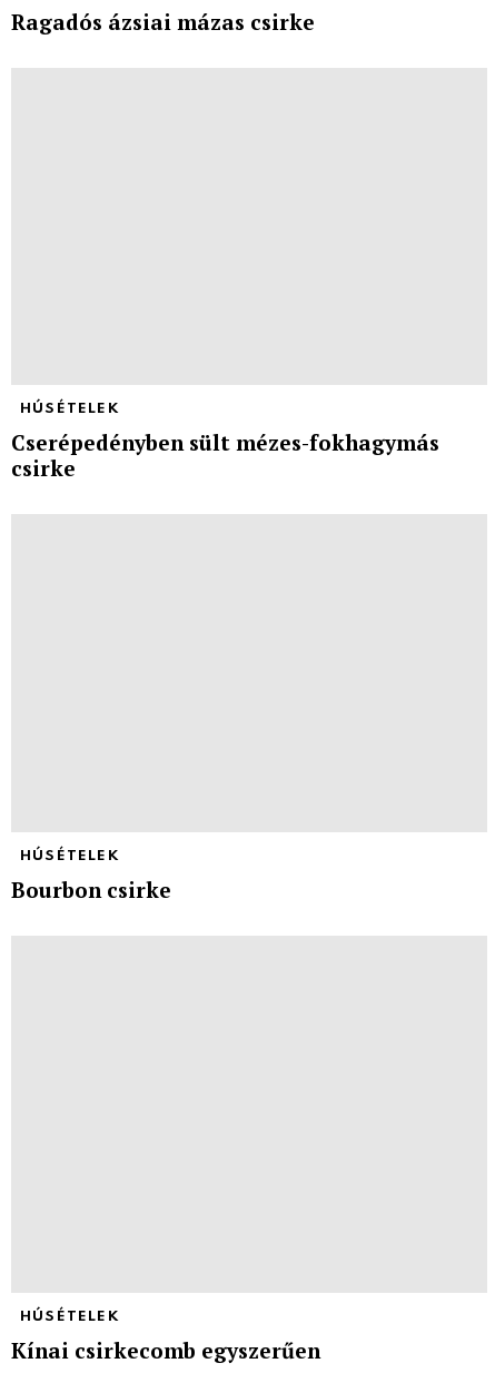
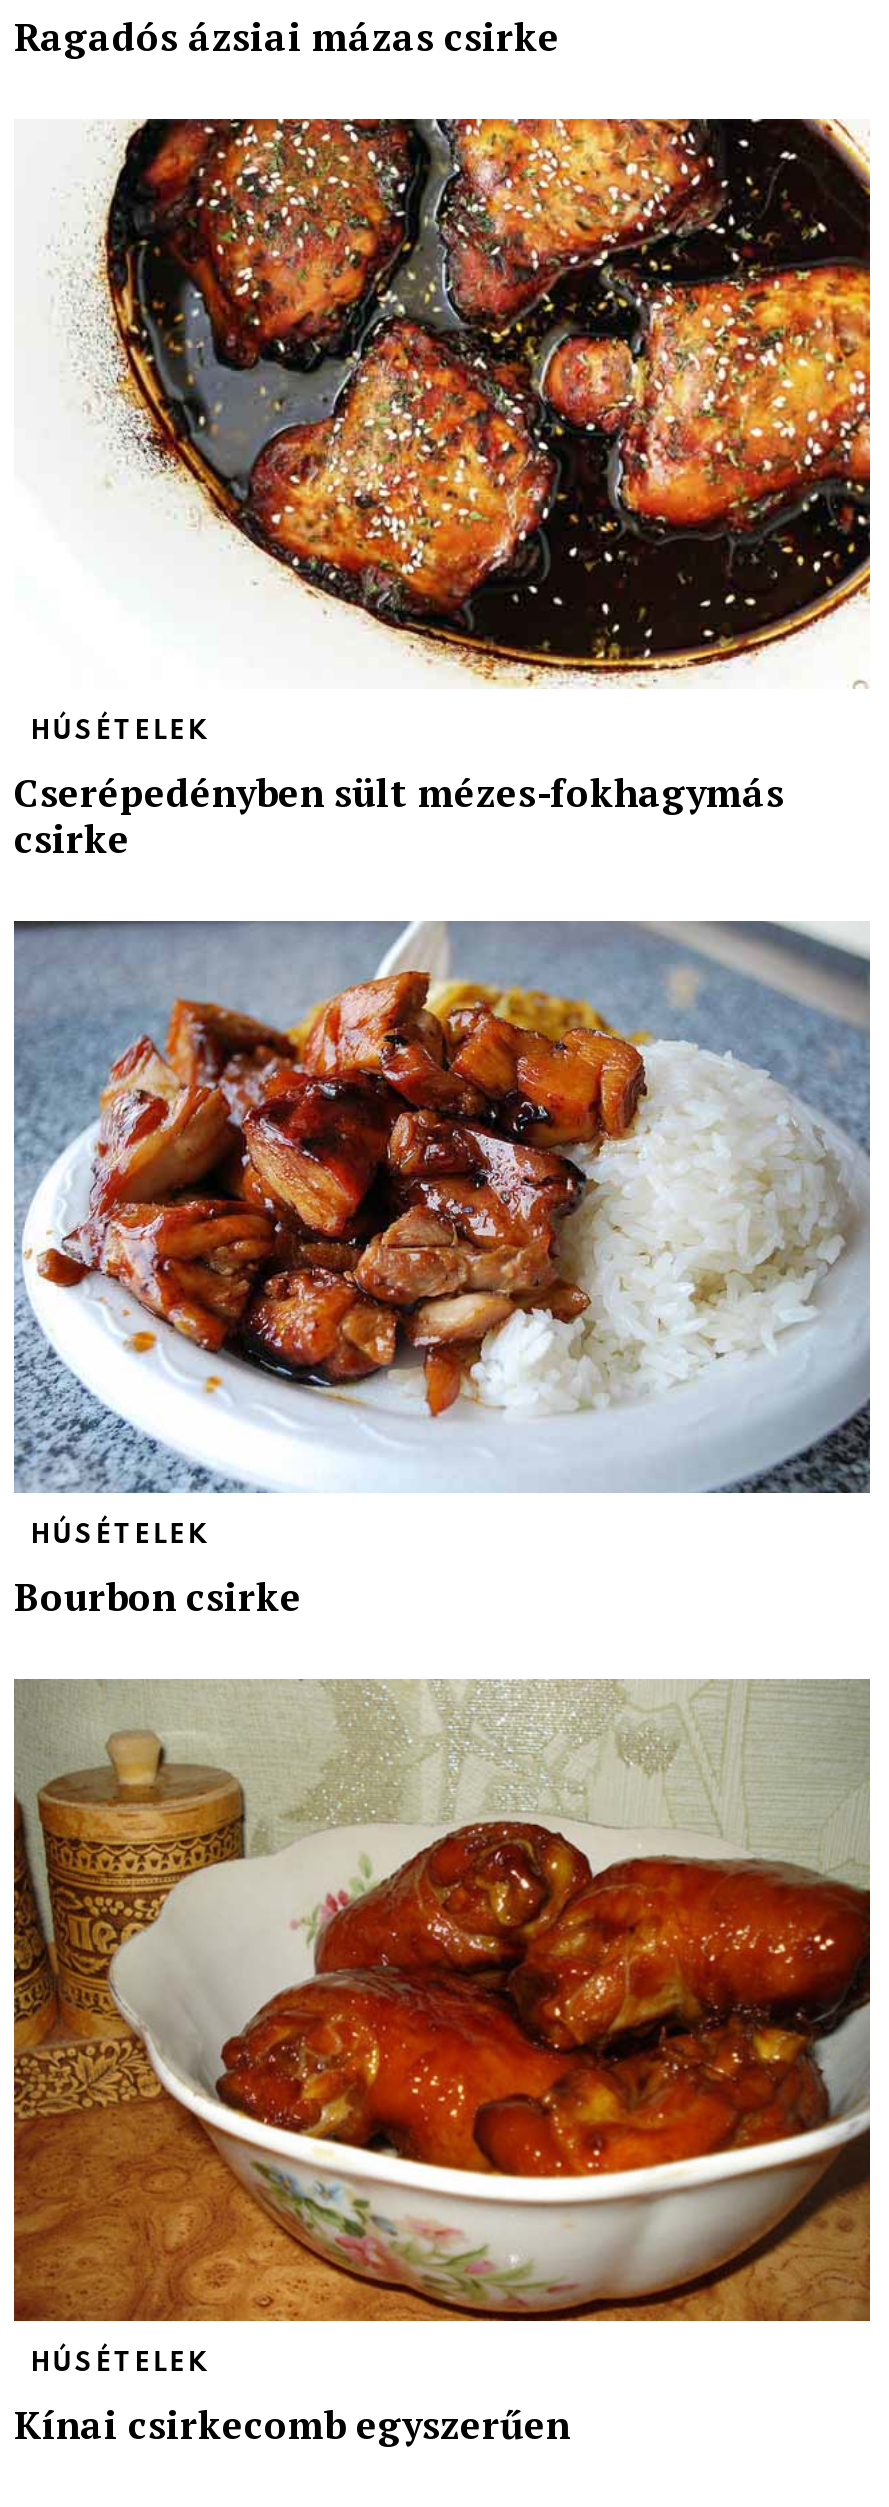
+ [image]

+ [image]

+ [image]
